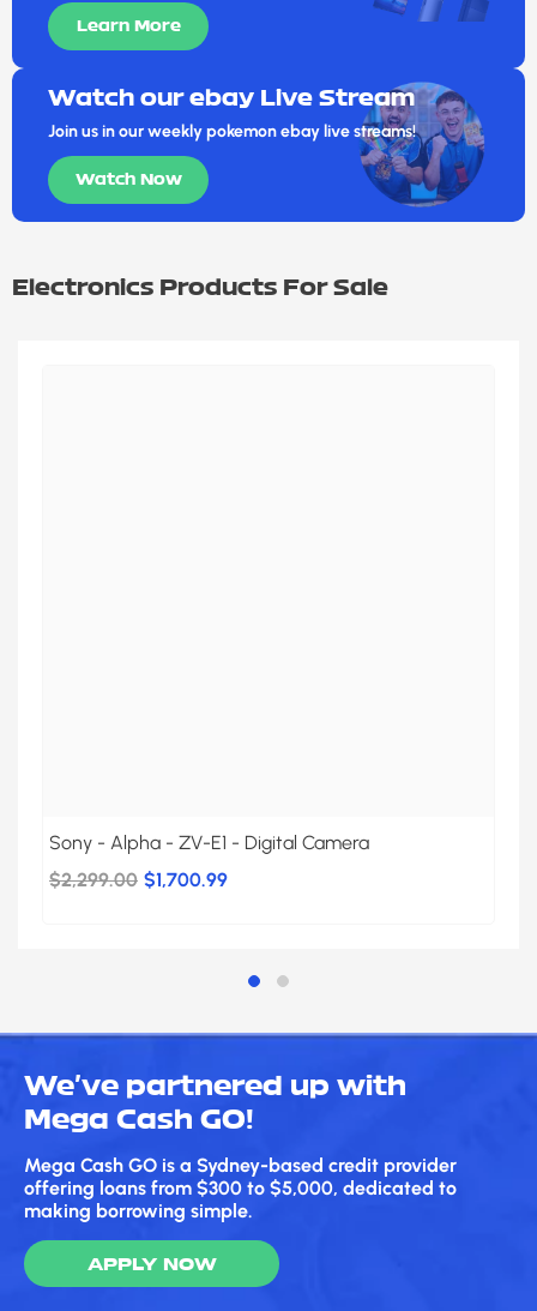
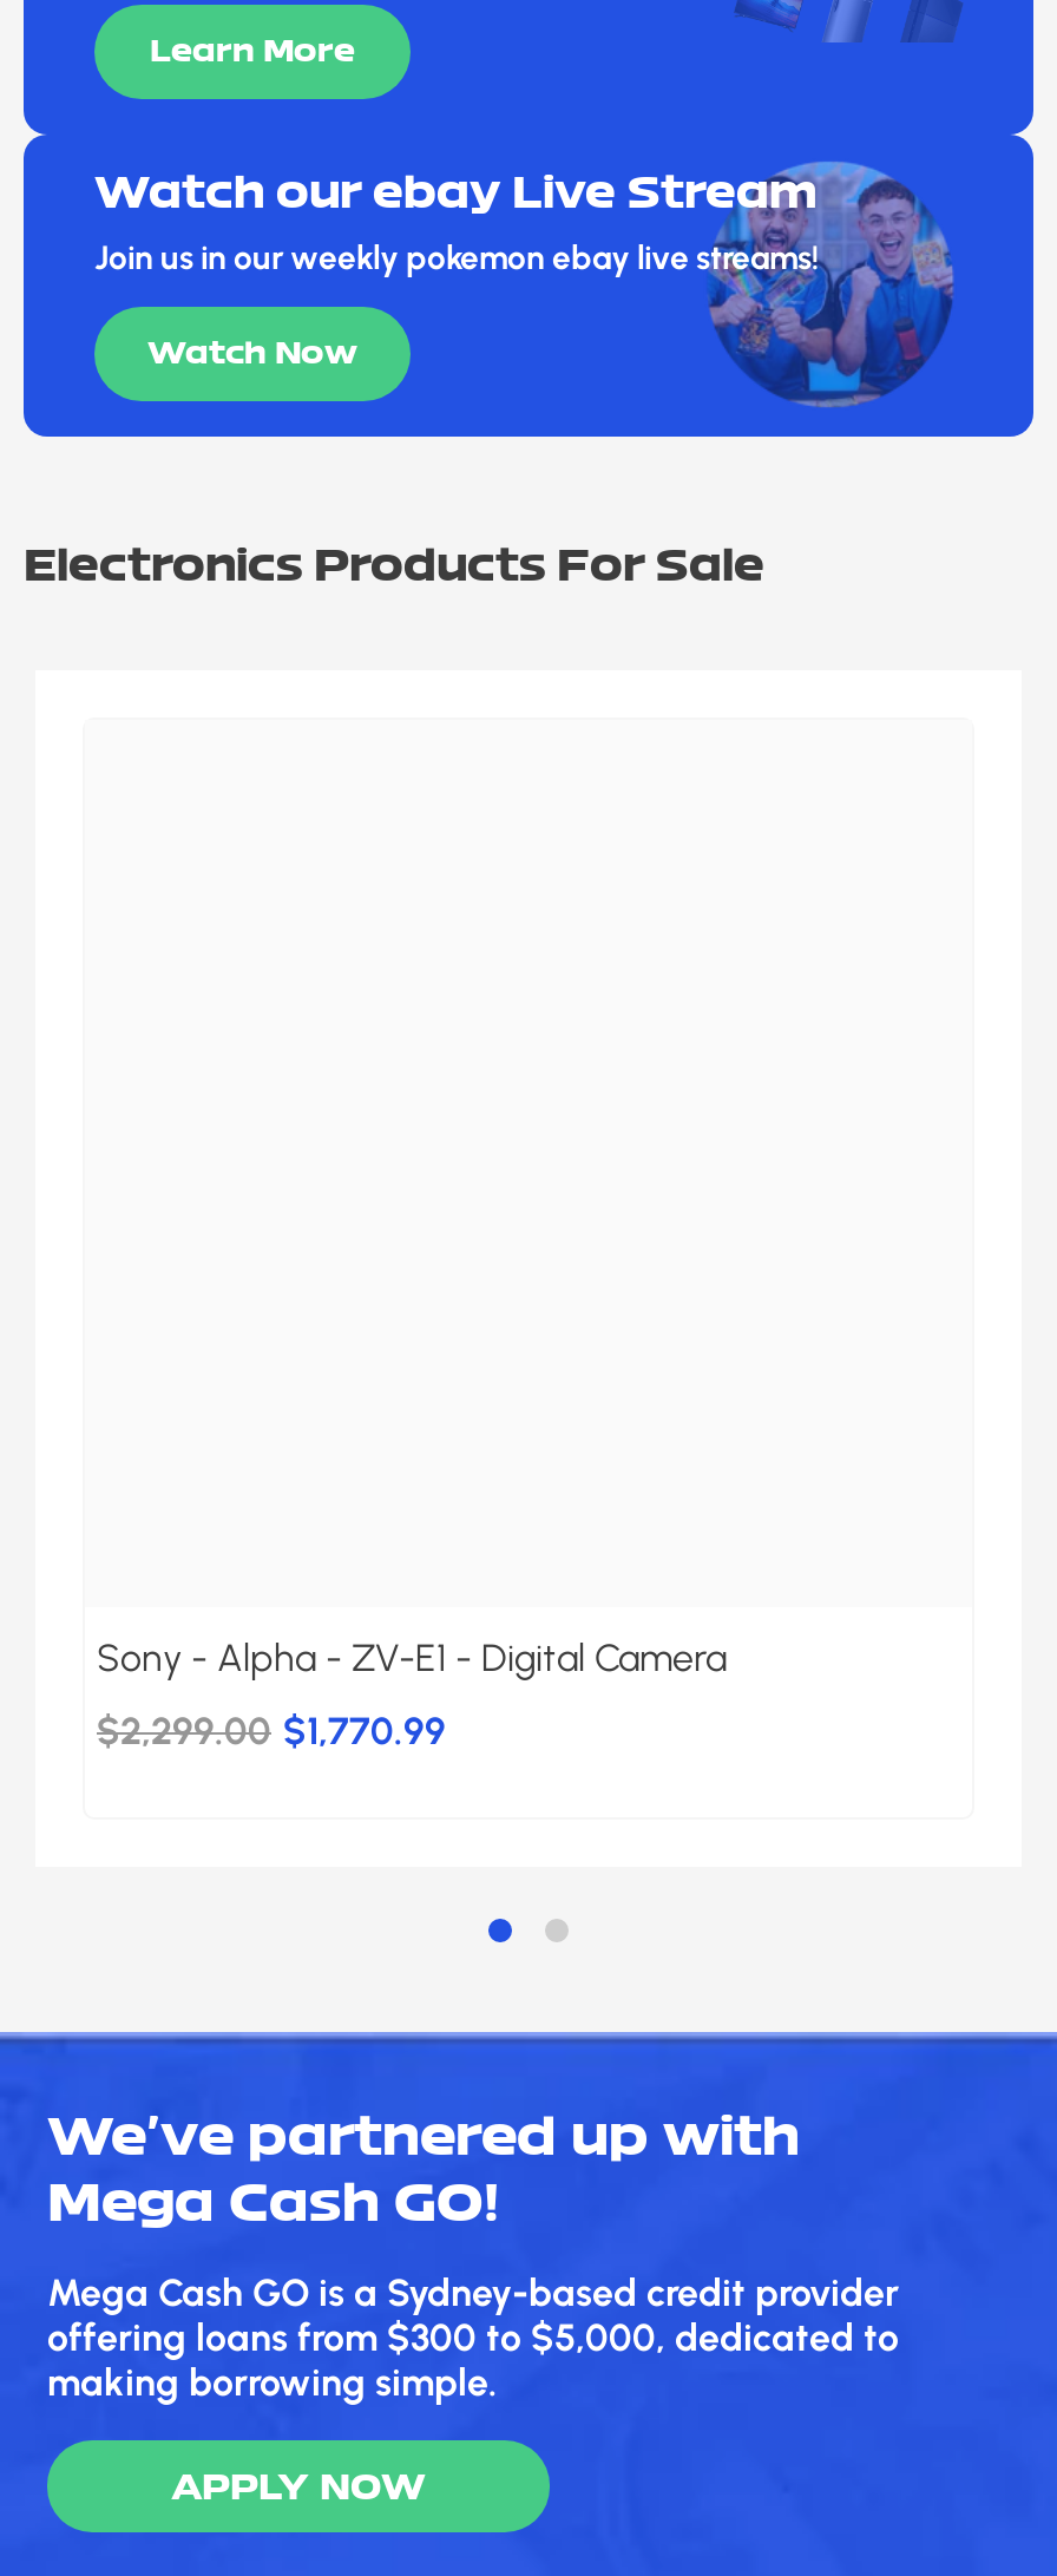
- $2,299.00 $1,700.99
+ $2,299.00 $1,770.99
